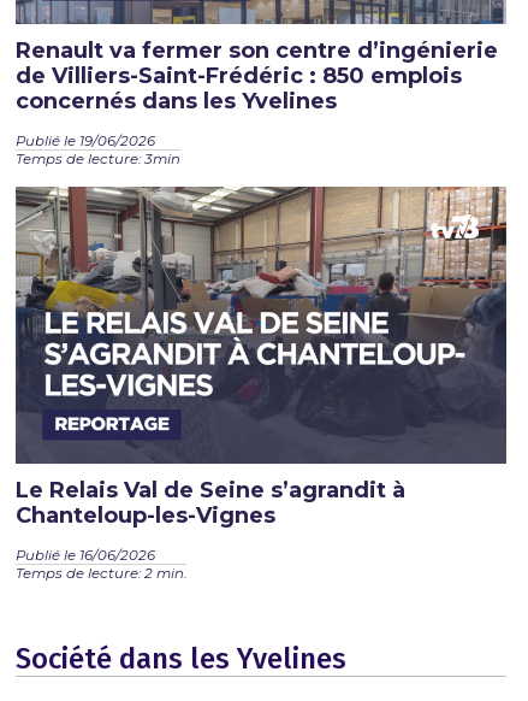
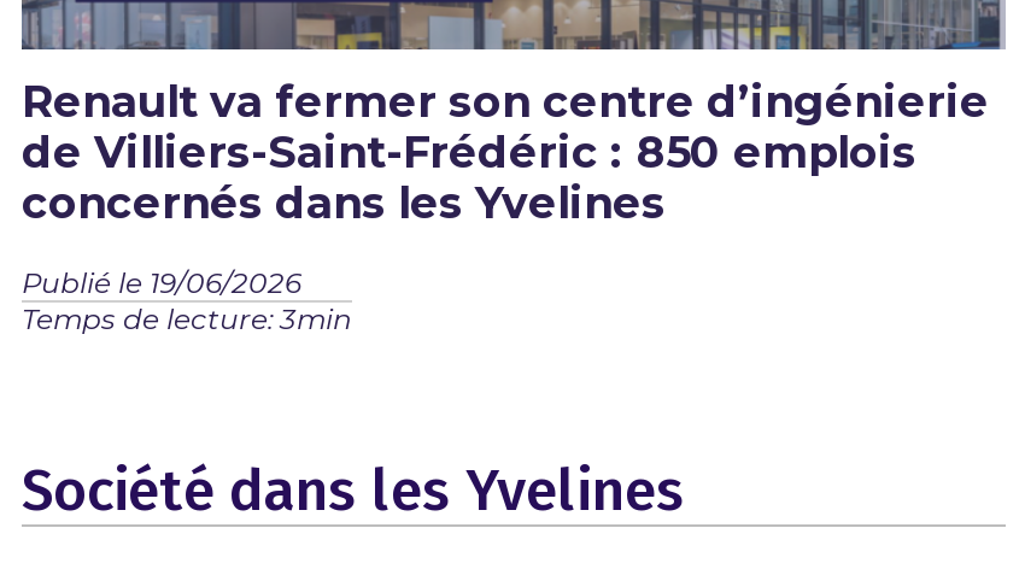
- [image]
- Le Relais Val de Seine s’agrandit à
- Chanteloup-les-Vignes
- Publié le 16/06/2026
- Temps de lecture: 2 min.
